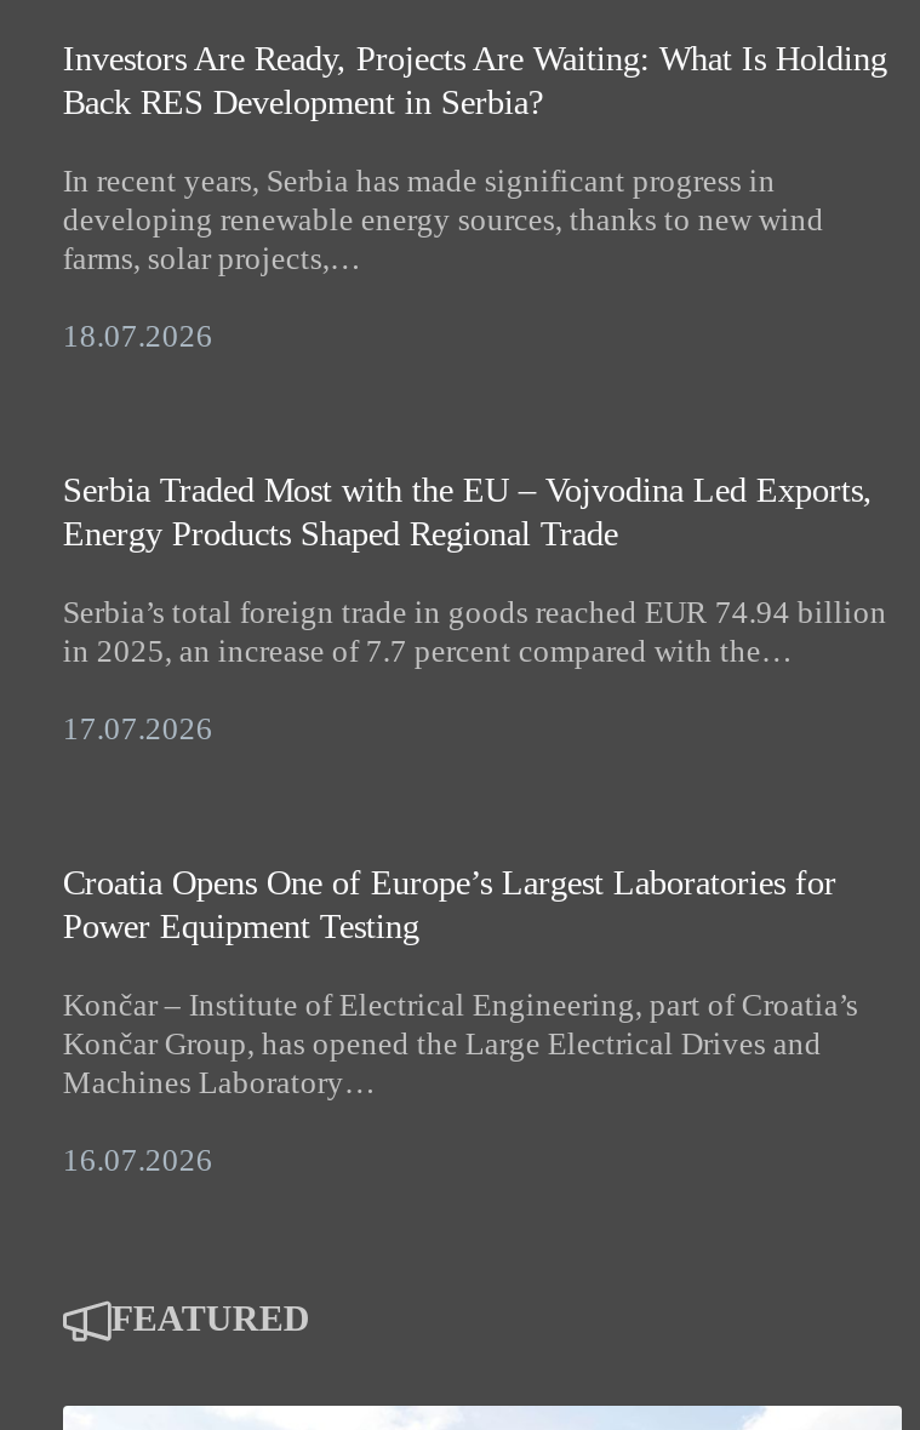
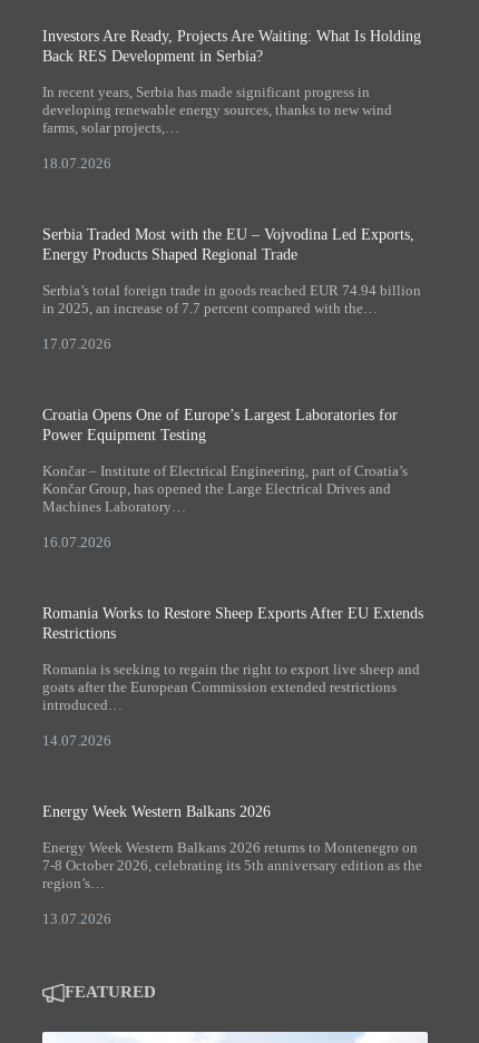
+ Romania Works to Restore Sheep Exports After EU Extends
+ Restrictions
+ Romania is seeking to regain the right to export live sheep and
+ goats after the European Commission extended restrictions
+ introduced…
+ 14.07.2026

+ Energy Week Western Balkans 2026
+ Energy Week Western Balkans 2026 returns to Montenegro on
+ 7-8 October 2026, celebrating its 5th anniversary edition as the
+ region’s…
+ 13.07.2026
